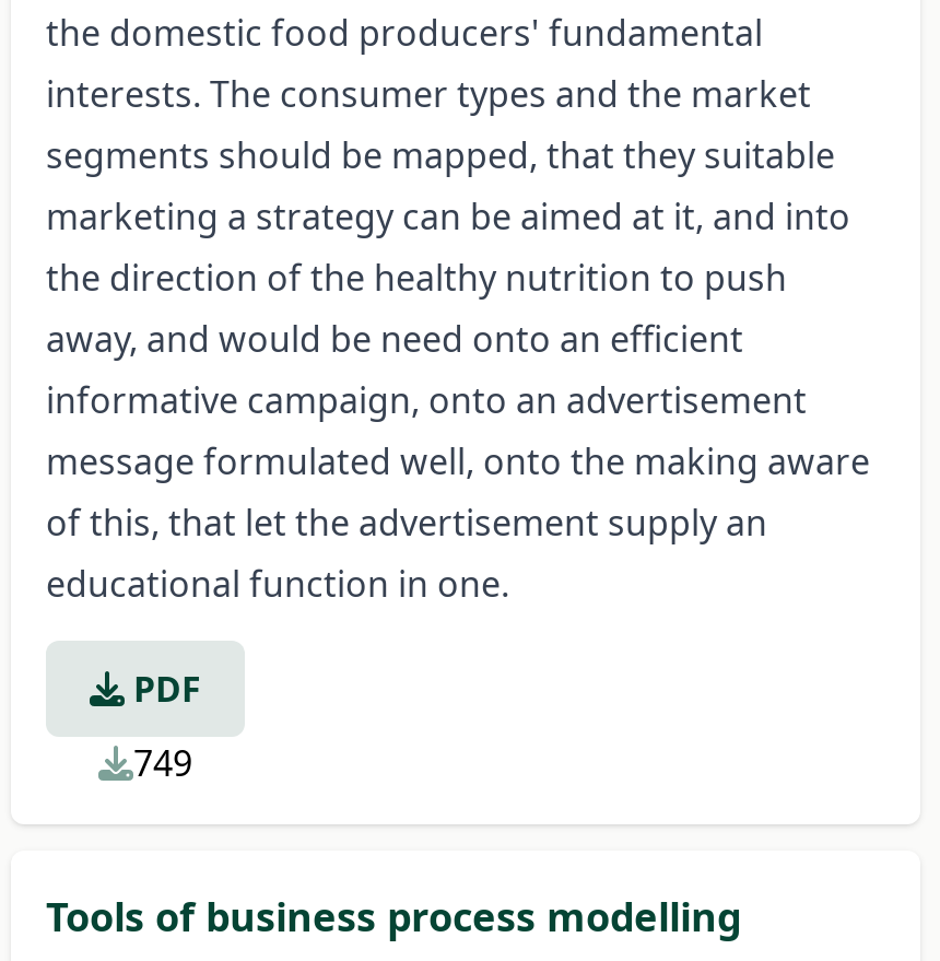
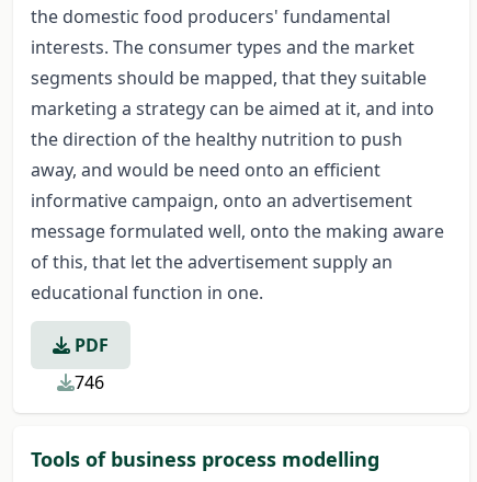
- 749
+ 746
